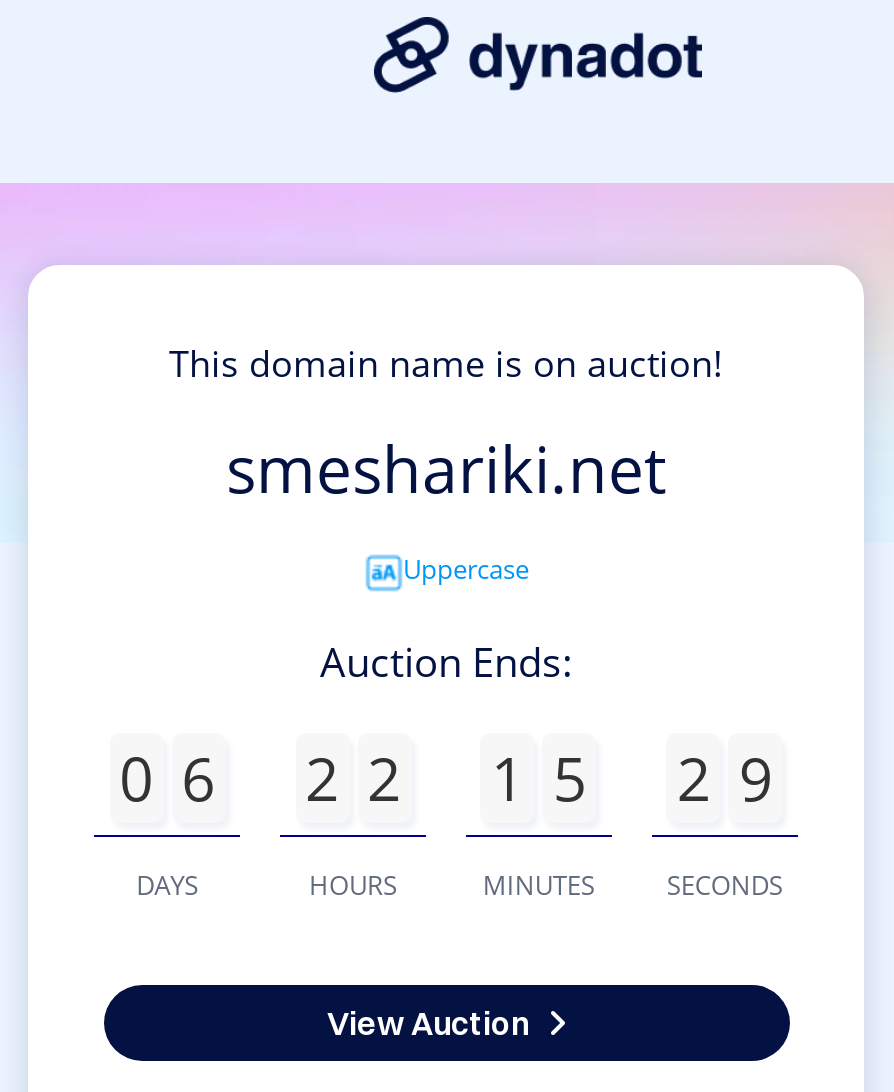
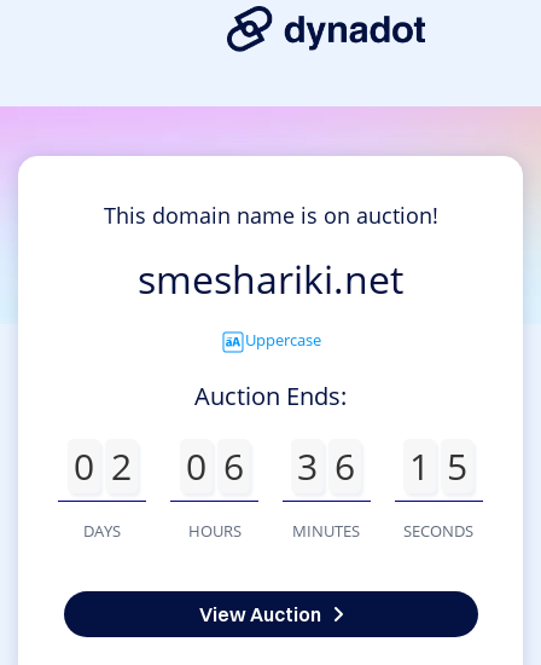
- 0 6
+ 0 2

- 2 2
+ 0 6

- 1 5
+ 3 6

- 2 9
+ 1 5
